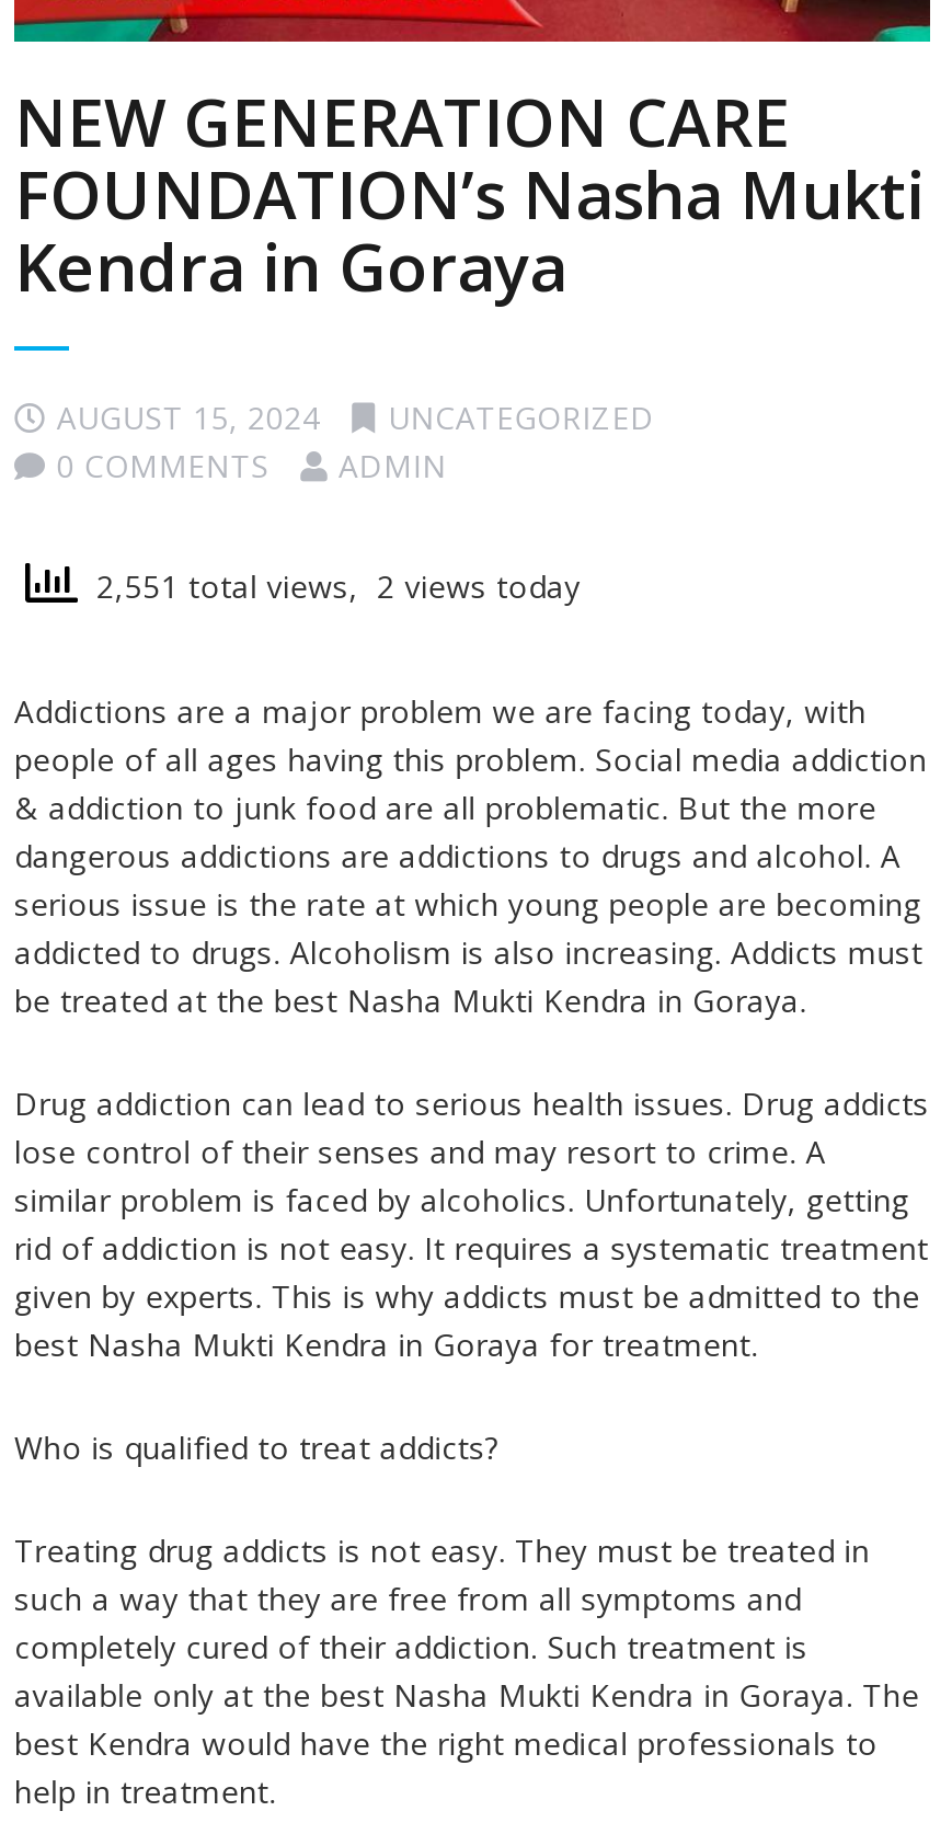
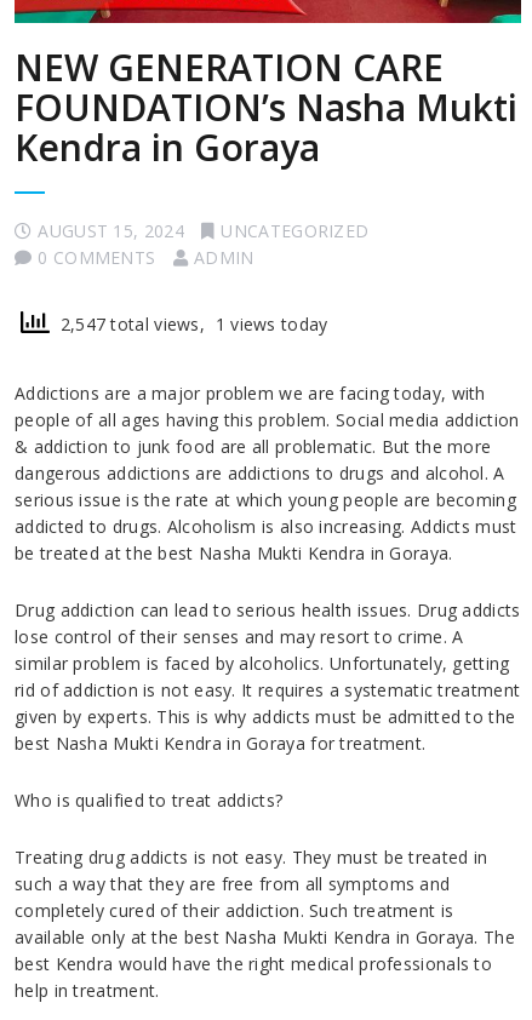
- 2,551 total views, 2 views today
+ 2,547 total views, 1 views today
